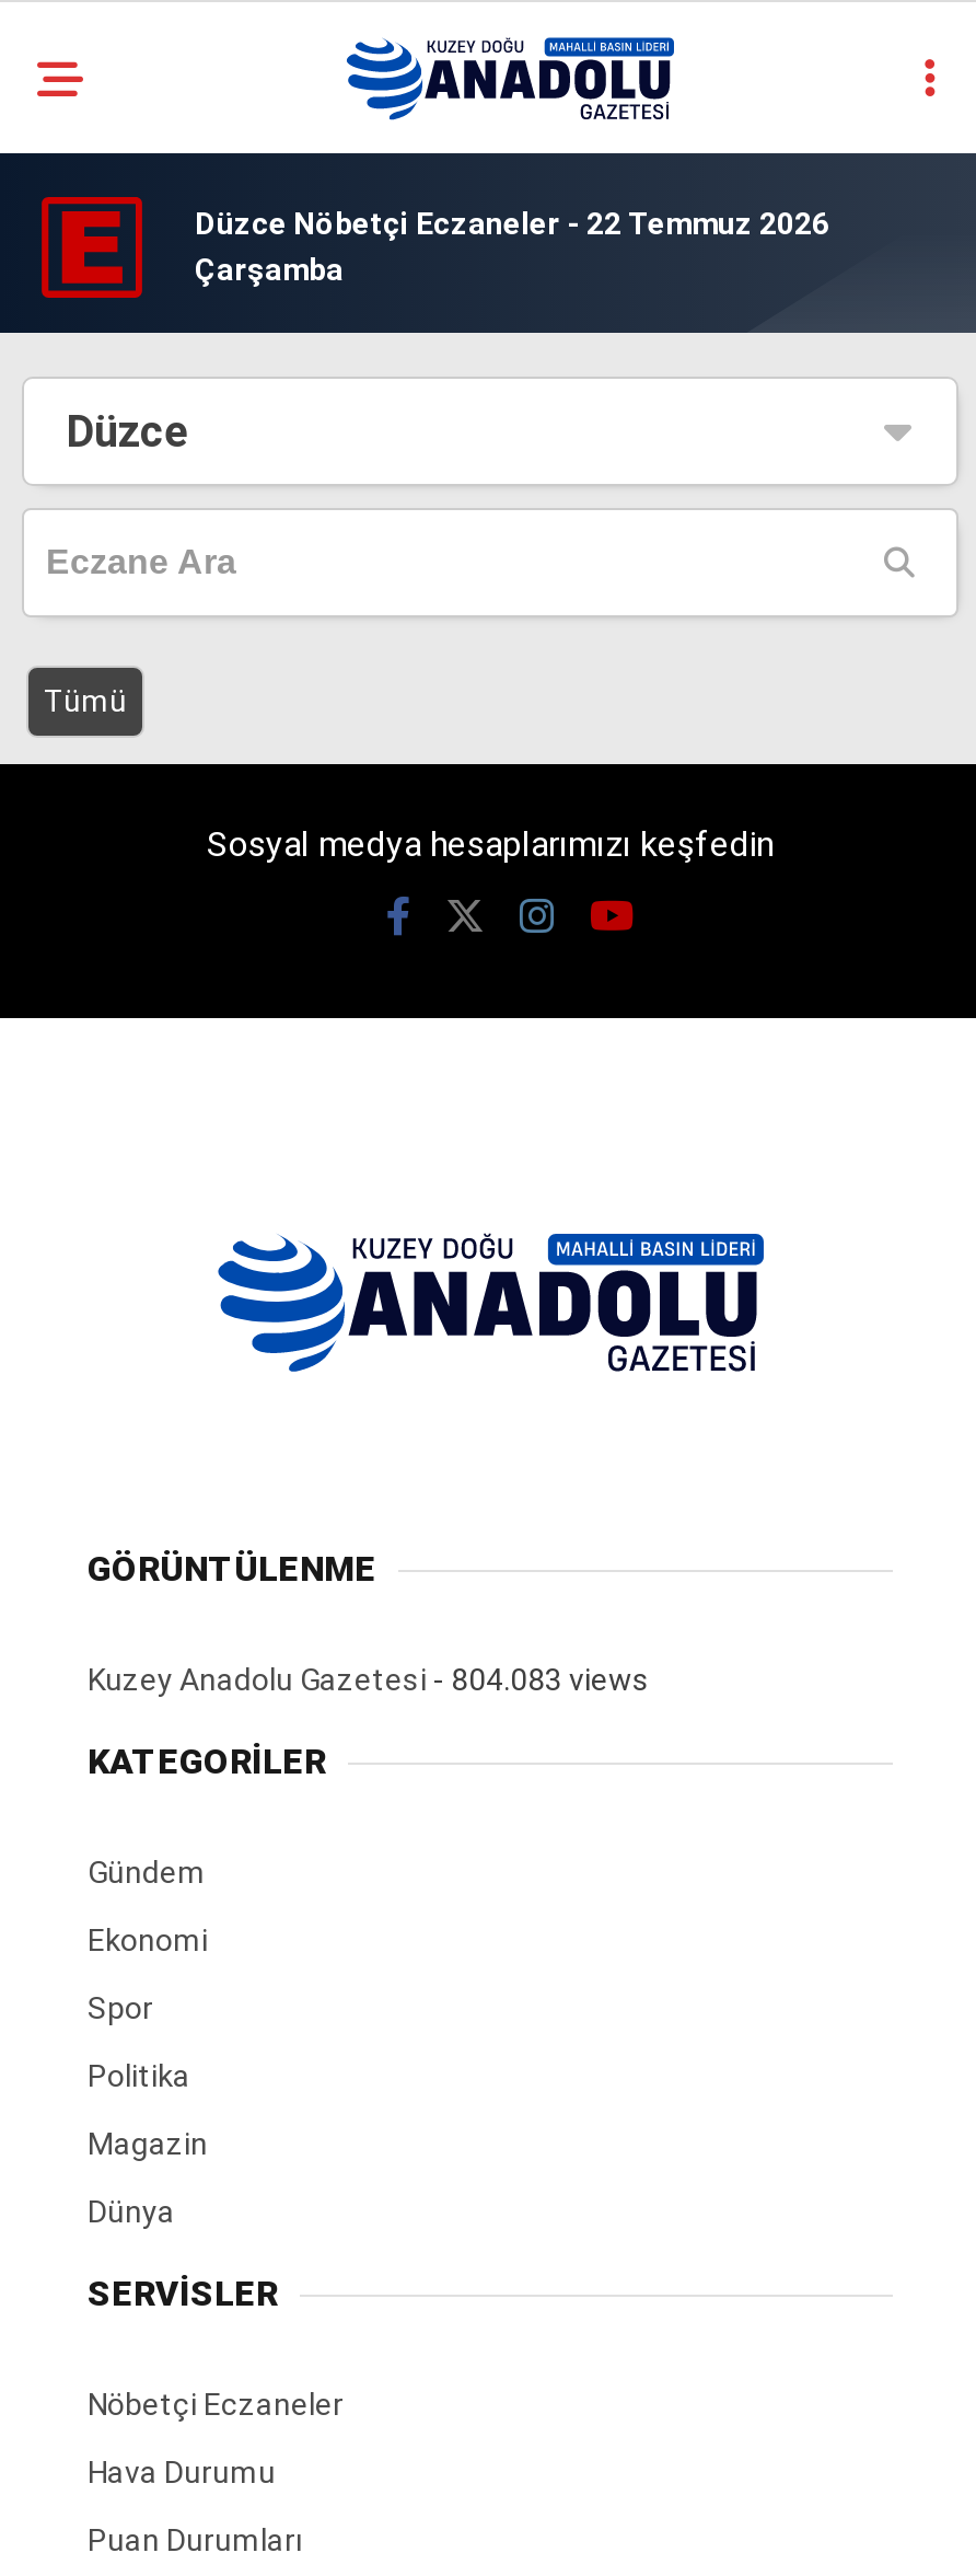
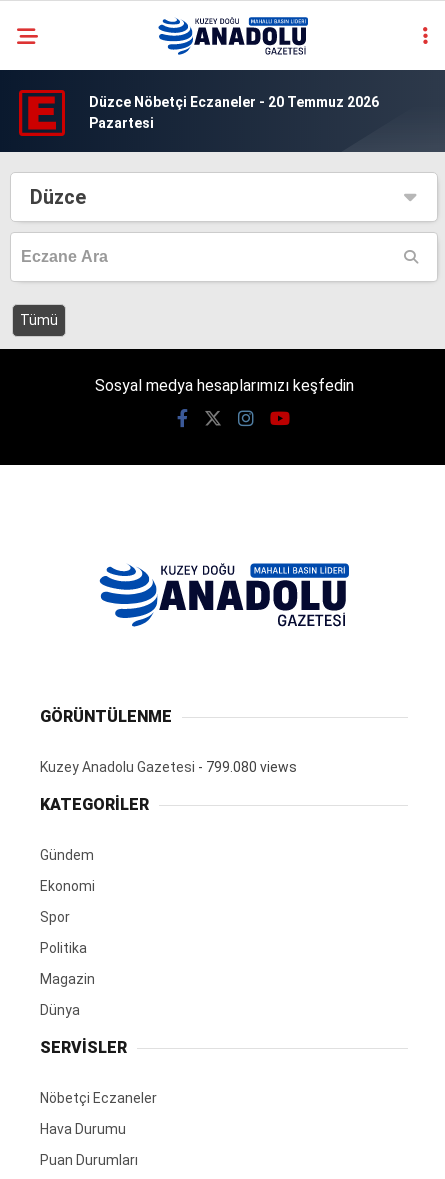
- Düzce Nöbetçi Eczaneler - 22 Temmuz 2026
- Çarşamba
+ Düzce Nöbetçi Eczaneler - 20 Temmuz 2026
+ Pazartesi

- Kuzey Anadolu Gazetesi - 804.083 views
+ Kuzey Anadolu Gazetesi - 799.080 views
